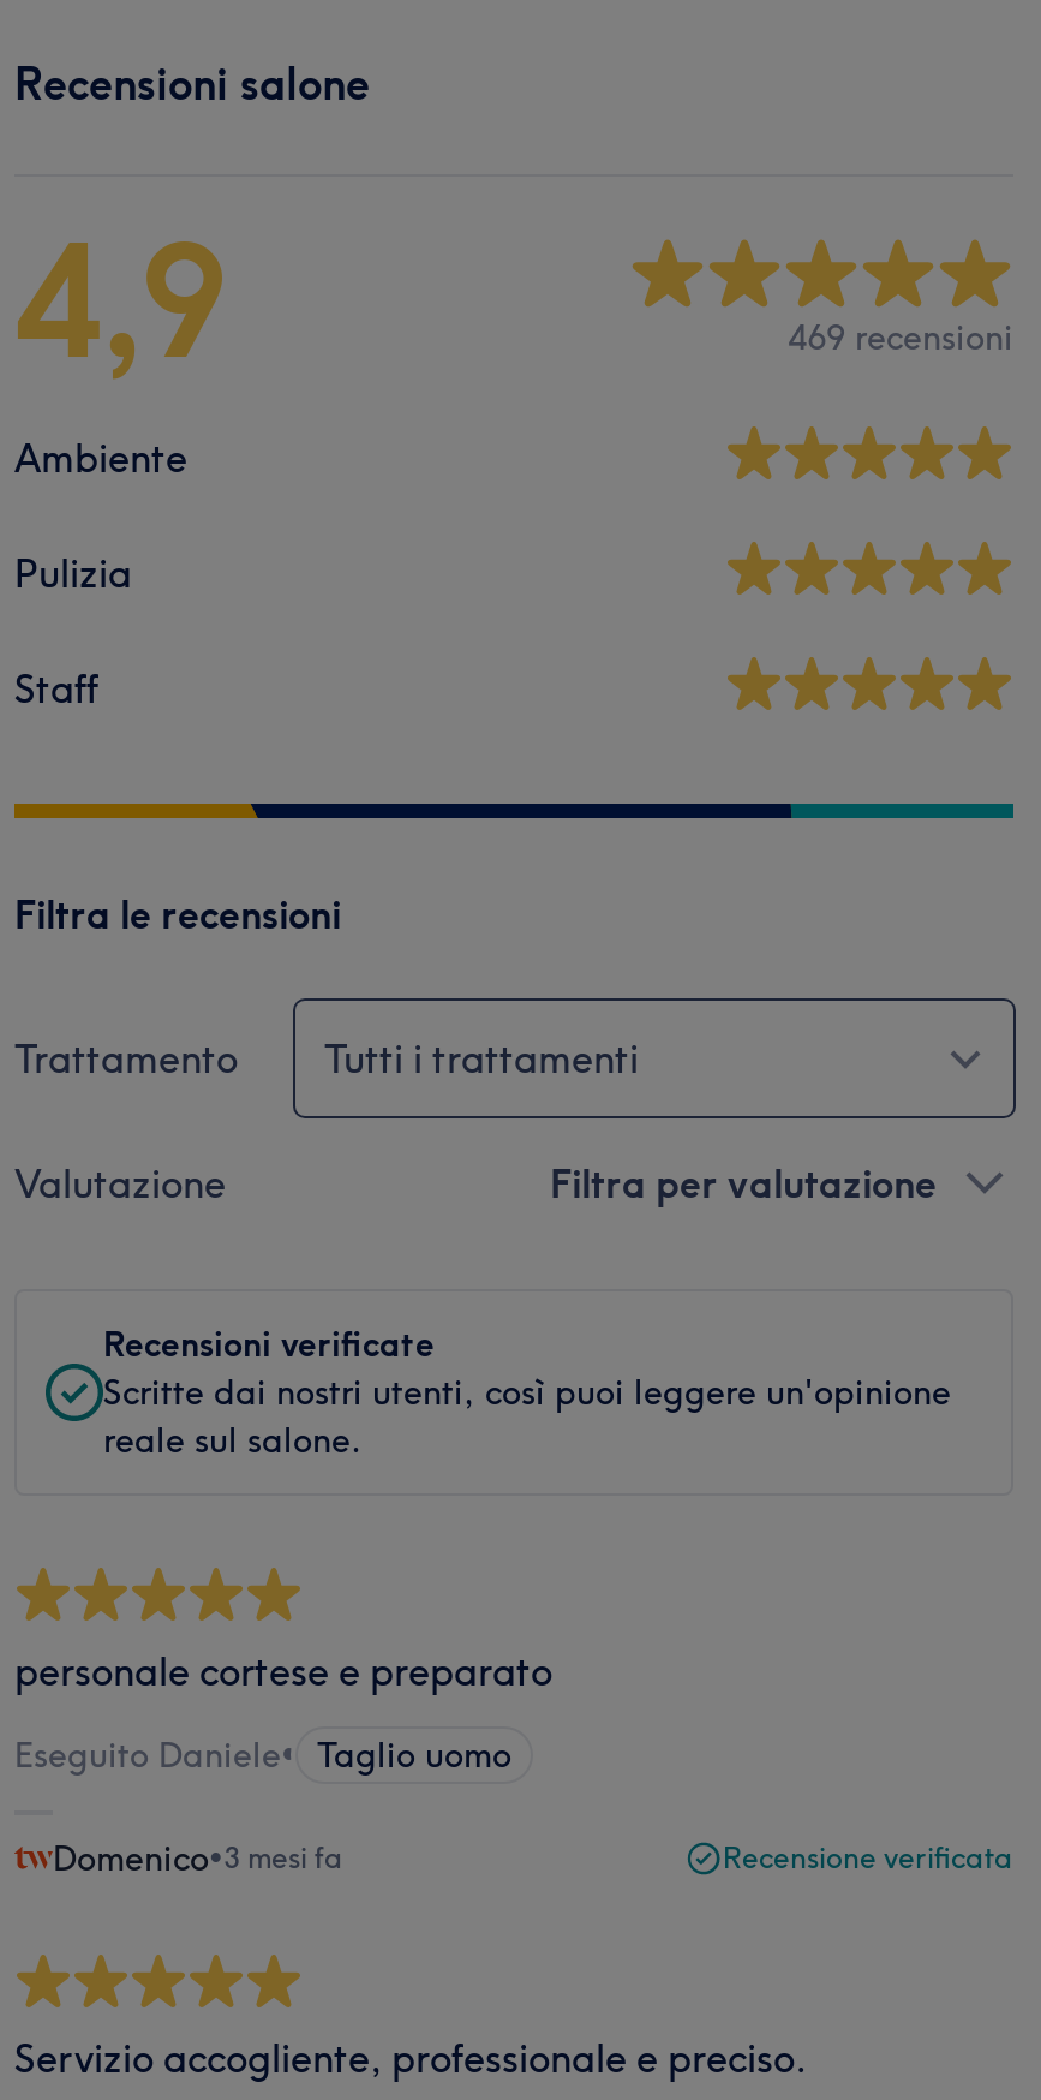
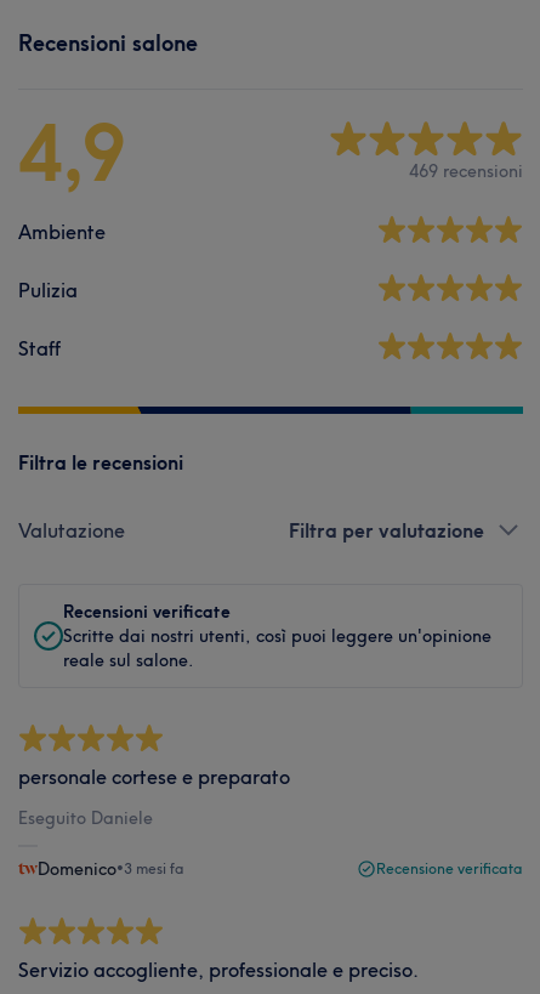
- Trattamento
- Tutti i trattamenti

- Eseguito Daniele• Taglio uomo
+ Eseguito Daniele
